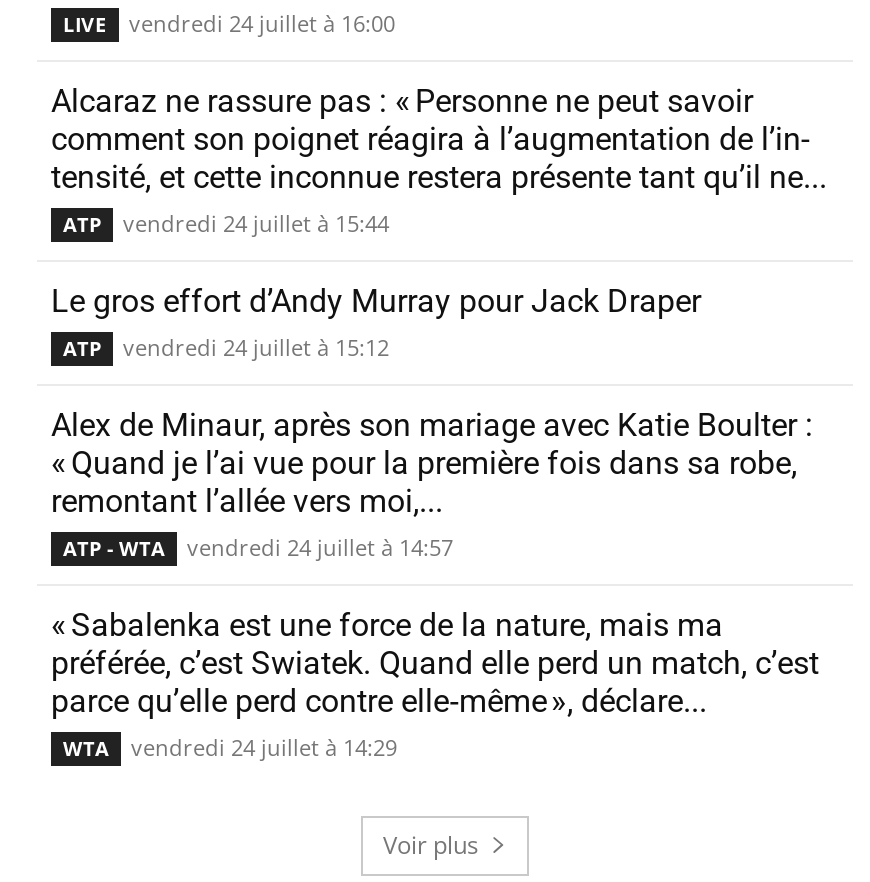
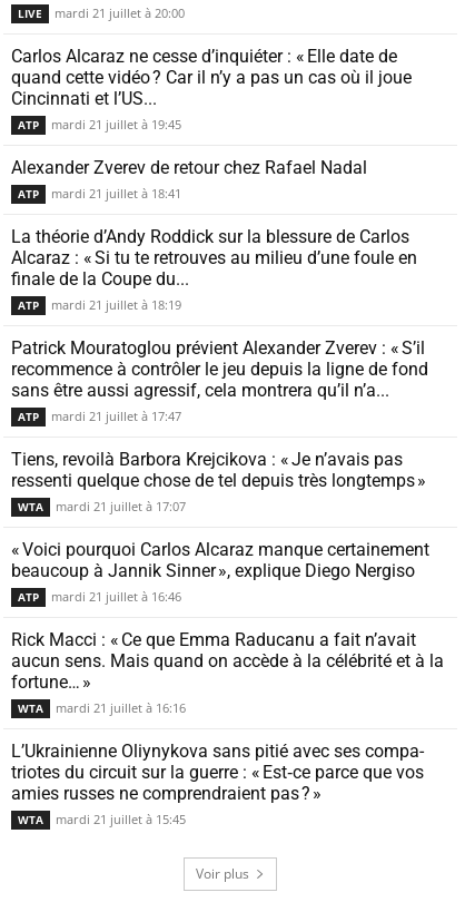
- vendredi 24 juillet à 16:00
+ mardi 21 juillet à 20:00

- Alcaraz ne rassure pas : « Personne ne peut savoir
- comment son poignet réagira à l’augmentation de l’in
- tensité, et cette inconnue restera présente tant qu’il ne...
+ Carlos Alcaraz ne cesse d’inquiéter : « Elle date de
+ quand cette vidéo ? Car il n’y a pas un cas où il joue
+ Cincinnati et l’US...

- vendredi 24 juillet à 15:44
+ mardi 21 juillet à 19:45

- Le gros effort d’Andy Murray pour Jack Draper
+ Alexander Zverev de retour chez Rafael Nadal

- vendredi 24 juillet à 15:12
- Alex de Minaur, après son mariage avec Katie Boulter :
- « Quand je l’ai vue pour la première fois dans sa robe,
- remontant l’allée vers moi,...
- ATP - WTA
- vendredi 24 juillet à 14:57
- « Sabalenka est une force de la nature, mais ma
- préférée, c’est Swiatek. Quand elle perd un match, c’est
- parce qu’elle perd contre elle‐même », déclare...
+ mardi 21 juillet à 18:41
+ La théorie d’Andy Roddick sur la blessure de Carlos
+ Alcaraz : « Si tu te retrouves au milieu d’une foule en
+ finale de la Coupe du...
+ ATP
+ mardi 21 juillet à 18:19
+ Patrick Mouratoglou prévient Alexander Zverev : « S’il
+ recommence à contrôler le jeu depuis la ligne de fond
+ sans être aussi agressif, cela montrera qu’il n’a...
+ ATP
+ mardi 21 juillet à 17:47
+ Tiens, revoilà Barbora Krejcikova : « Je n’avais pas
+ ressenti quelque chose de tel depuis très longtemps »

- vendredi 24 juillet à 14:29
+ mardi 21 juillet à 17:07
+ « Voici pourquoi Carlos Alcaraz manque certainement
+ beaucoup à Jannik Sinner », explique Diego Nergiso
+ ATP
+ mardi 21 juillet à 16:46
+ Rick Macci : « Ce que Emma Raducanu a fait n’avait
+ aucun sens. Mais quand on accède à la célébrité et à la
+ fortune… »
+ WTA
+ mardi 21 juillet à 16:16
+ L’Ukrainienne Oliynykova sans pitié avec ses compa
+ triotes du circuit sur la guerre : « Est‐ce parce que vos
+ amies russes ne comprendraient pas ? »
+ WTA
+ mardi 21 juillet à 15:45
